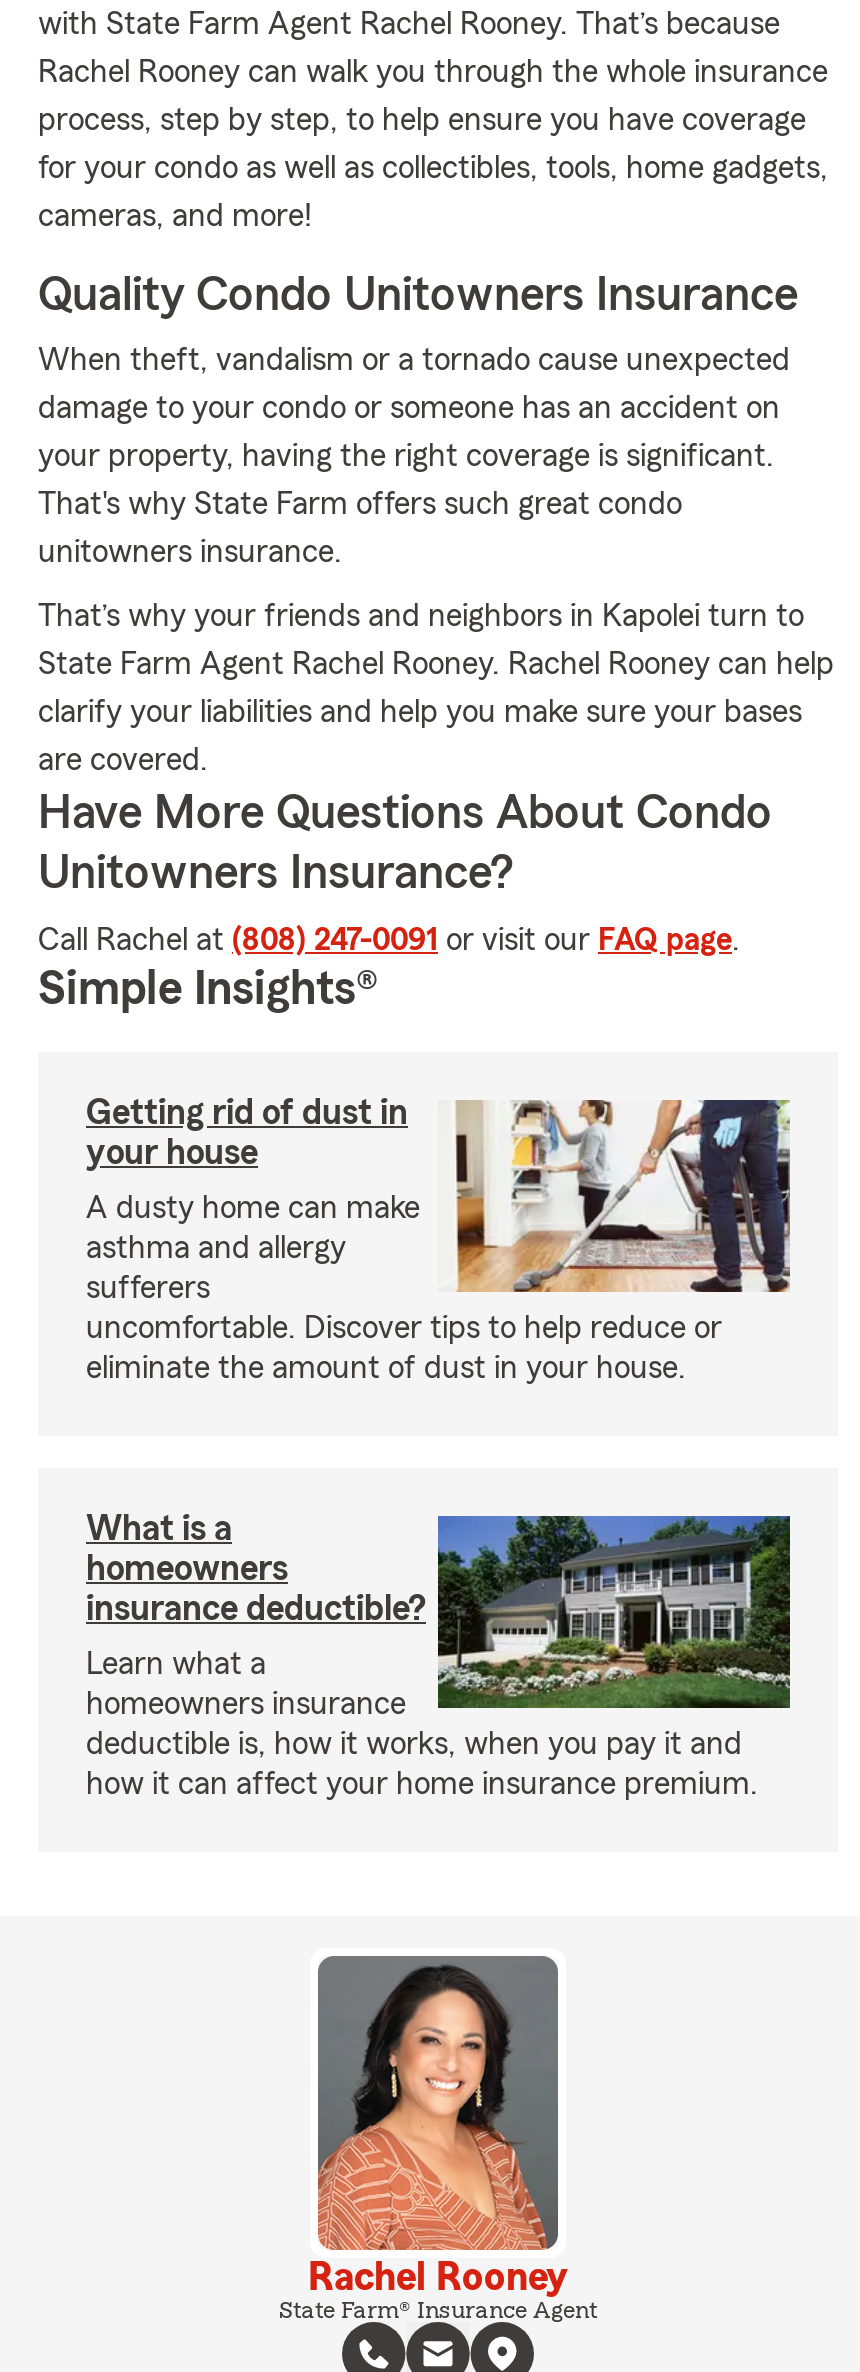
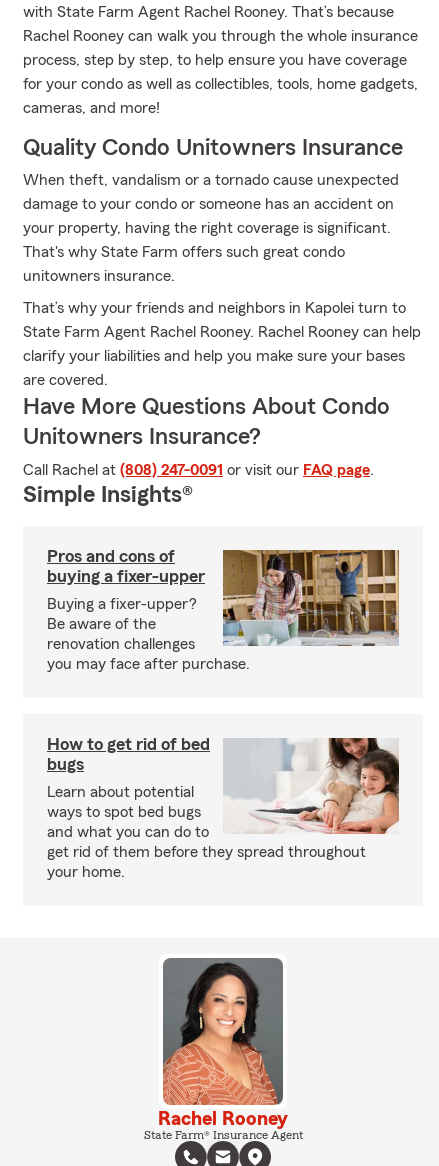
- Getting rid of dust in
- your house
+ Pros and cons of
+ buying a fixer-upper

- [image]
- A dusty home can make
- asthma and allergy
- sufferers
- uncomfortable. Discover tips to help reduce or
- eliminate the amount of dust in your house.
+ [image]
+ Buying a fixer-upper?
+ Be aware of the
+ renovation challenges
+ you may face after purchase.

- What is a
- homeowners
- insurance deductible?
+ How to get rid of bed
+ bugs

- [image]
- Learn what a
- homeowners insurance
- deductible is, how it works, when you pay it and
- how it can affect your home insurance premium.
+ [image]
+ Learn about potential
+ ways to spot bed bugs
+ and what you can do to
+ get rid of them before they spread throughout
+ your home.
